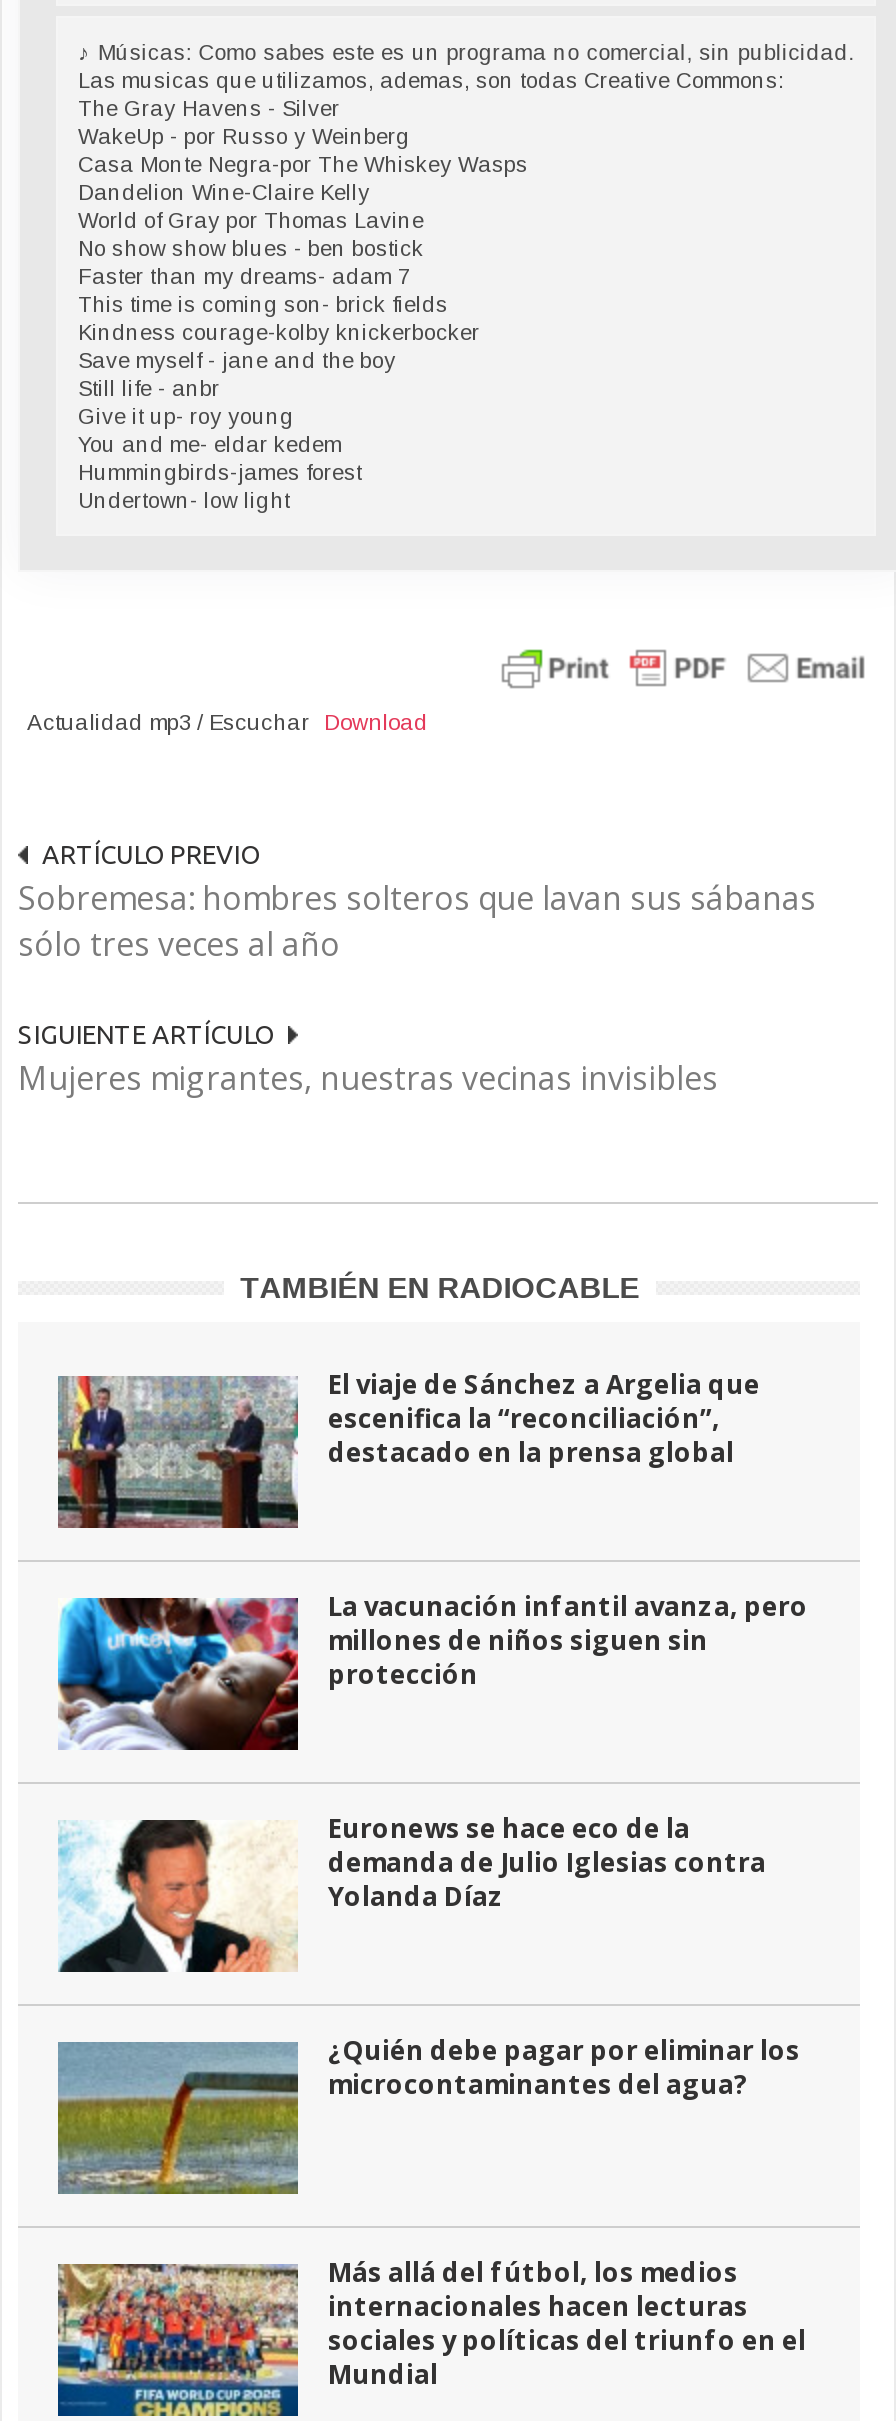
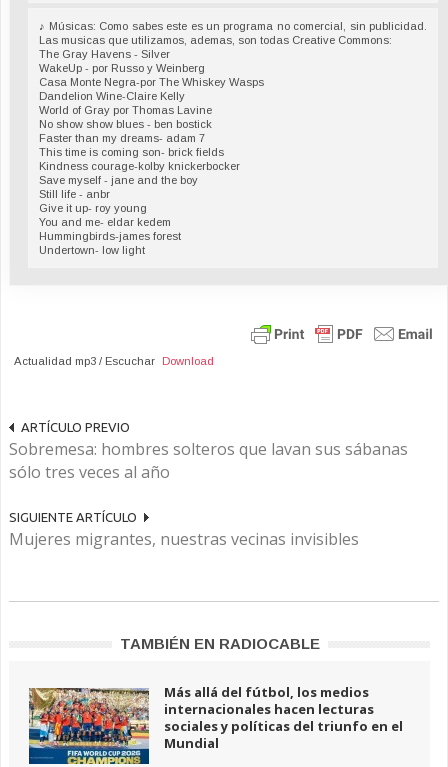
- [image]
- El viaje de Sánchez a Argelia que
- escenifica la “reconciliación”,
- destacado en la prensa global

- [image]
- La vacunación infantil avanza, pero
- millones de niños siguen sin
- protección

- [image]
- Euronews se hace eco de la
- demanda de Julio Iglesias contra
- Yolanda Díaz

- [image]
- ¿Quién debe pagar por eliminar los
- microcontaminantes del agua?
